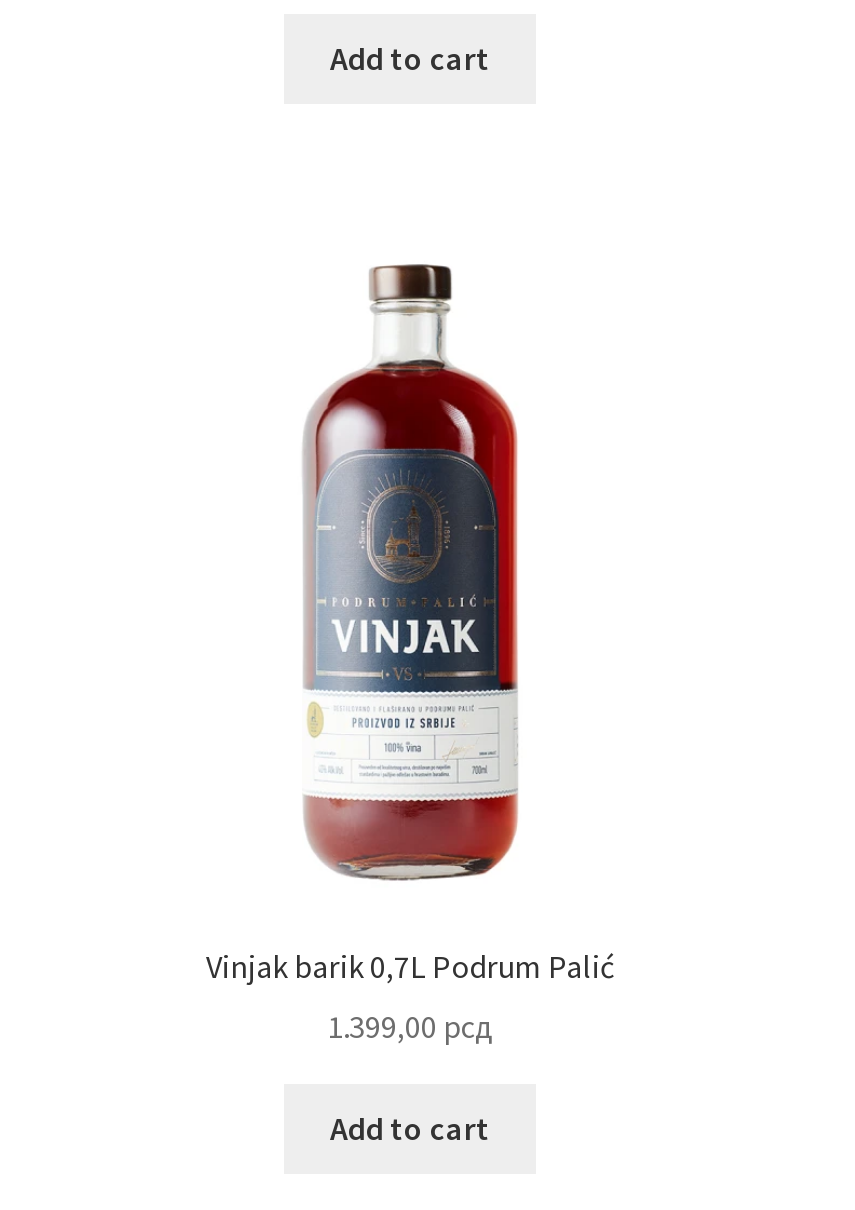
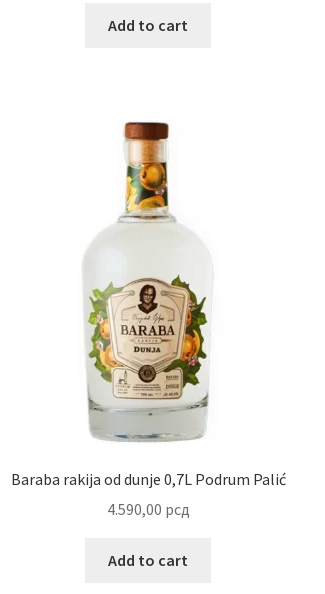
- [image]
- Vinjak barik 0,7L Podrum Palić
+ [image]
+ Baraba rakija od dunje 0,7L Podrum Palić

- 1.399,00 рсд
+ 4.590,00 рсд
